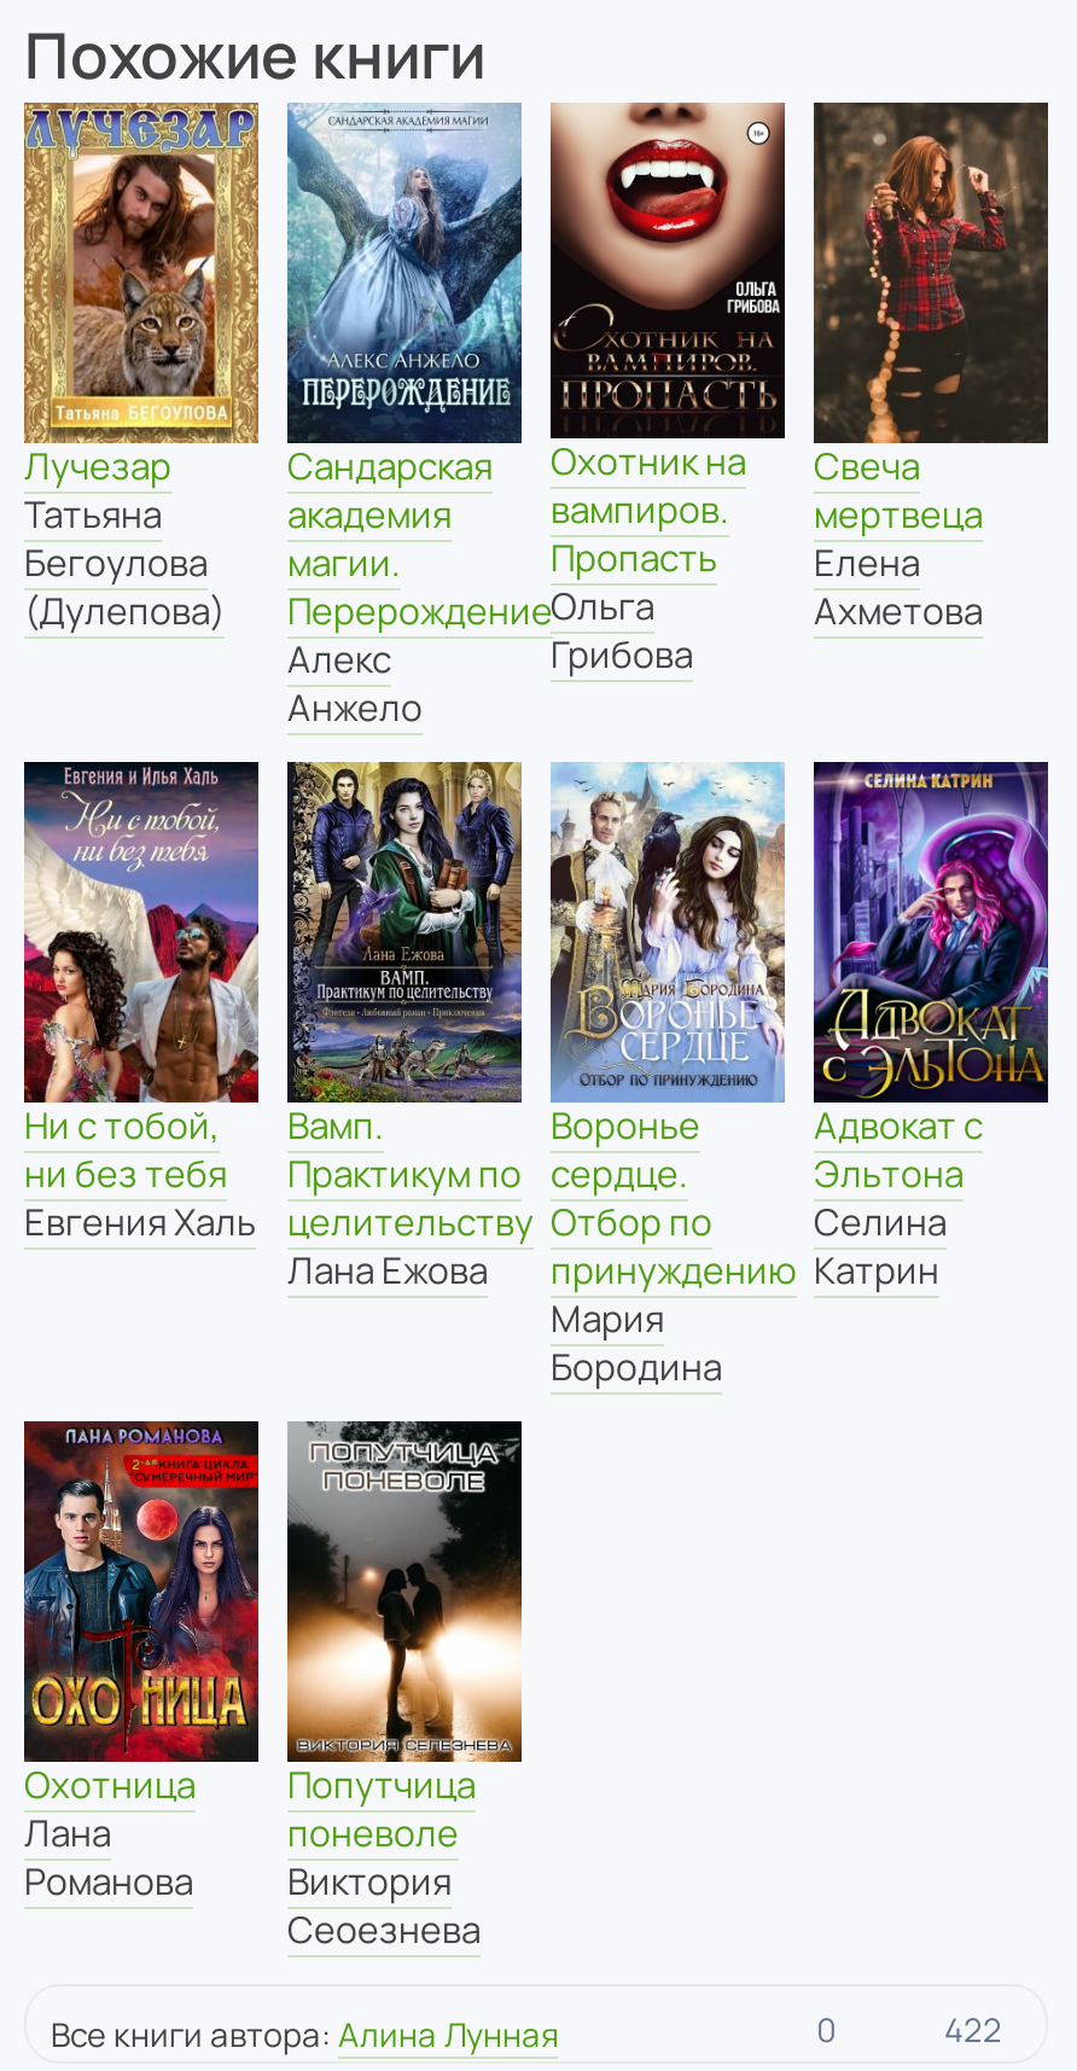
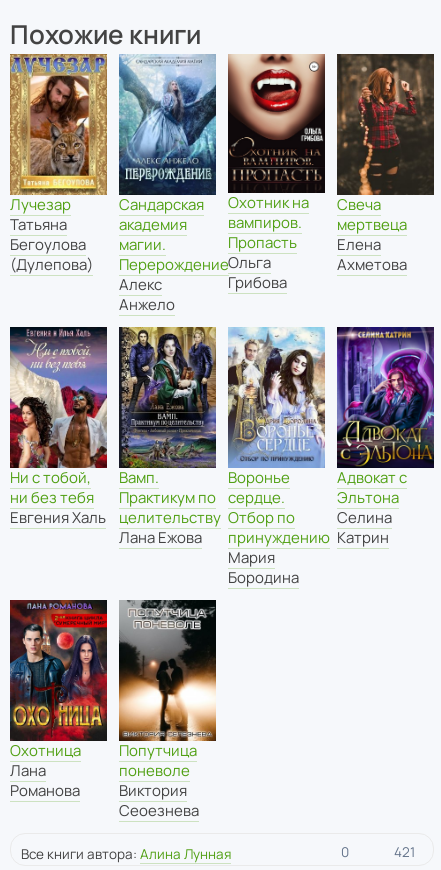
- 422
+ 421
